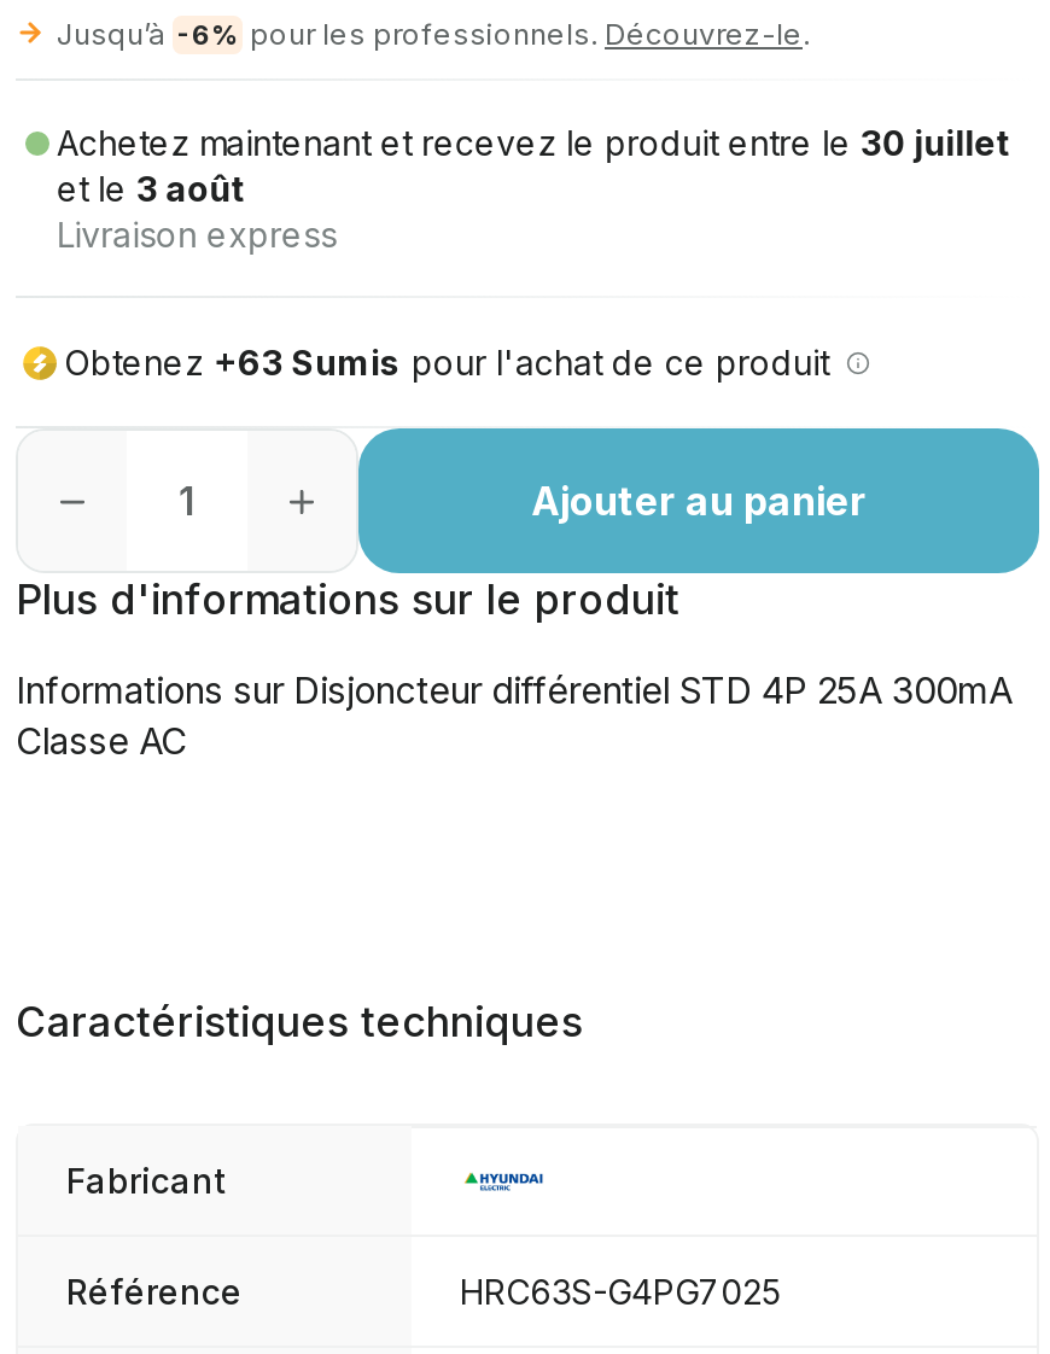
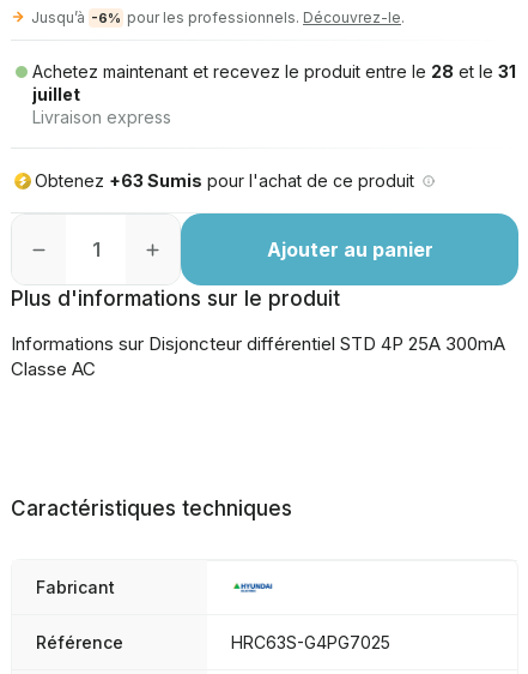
- Achetez maintenant et recevez le produit entre le 30 juillet
- et le 3 août
+ Achetez maintenant et recevez le produit entre le 28 et le 31
+ juillet
